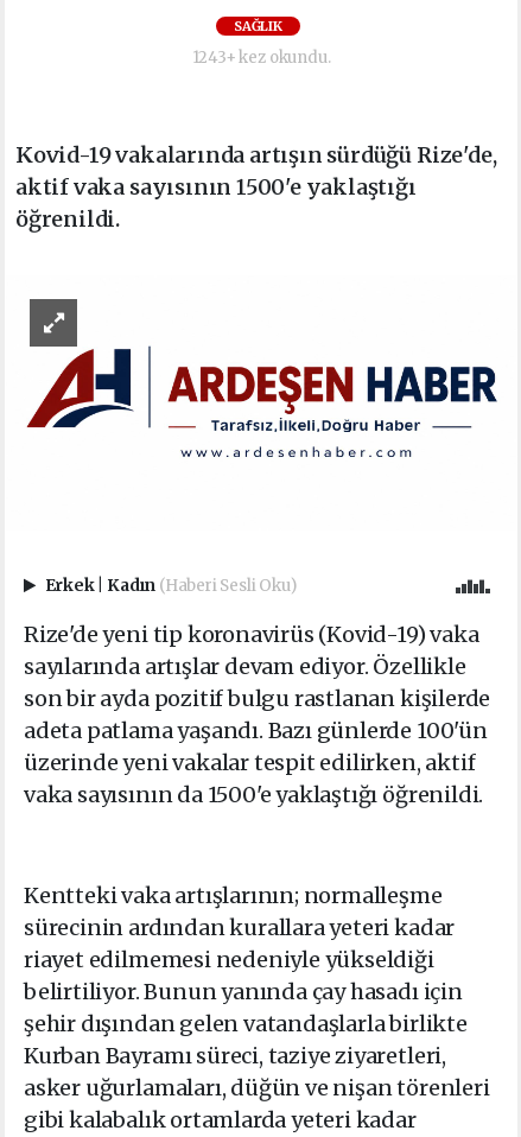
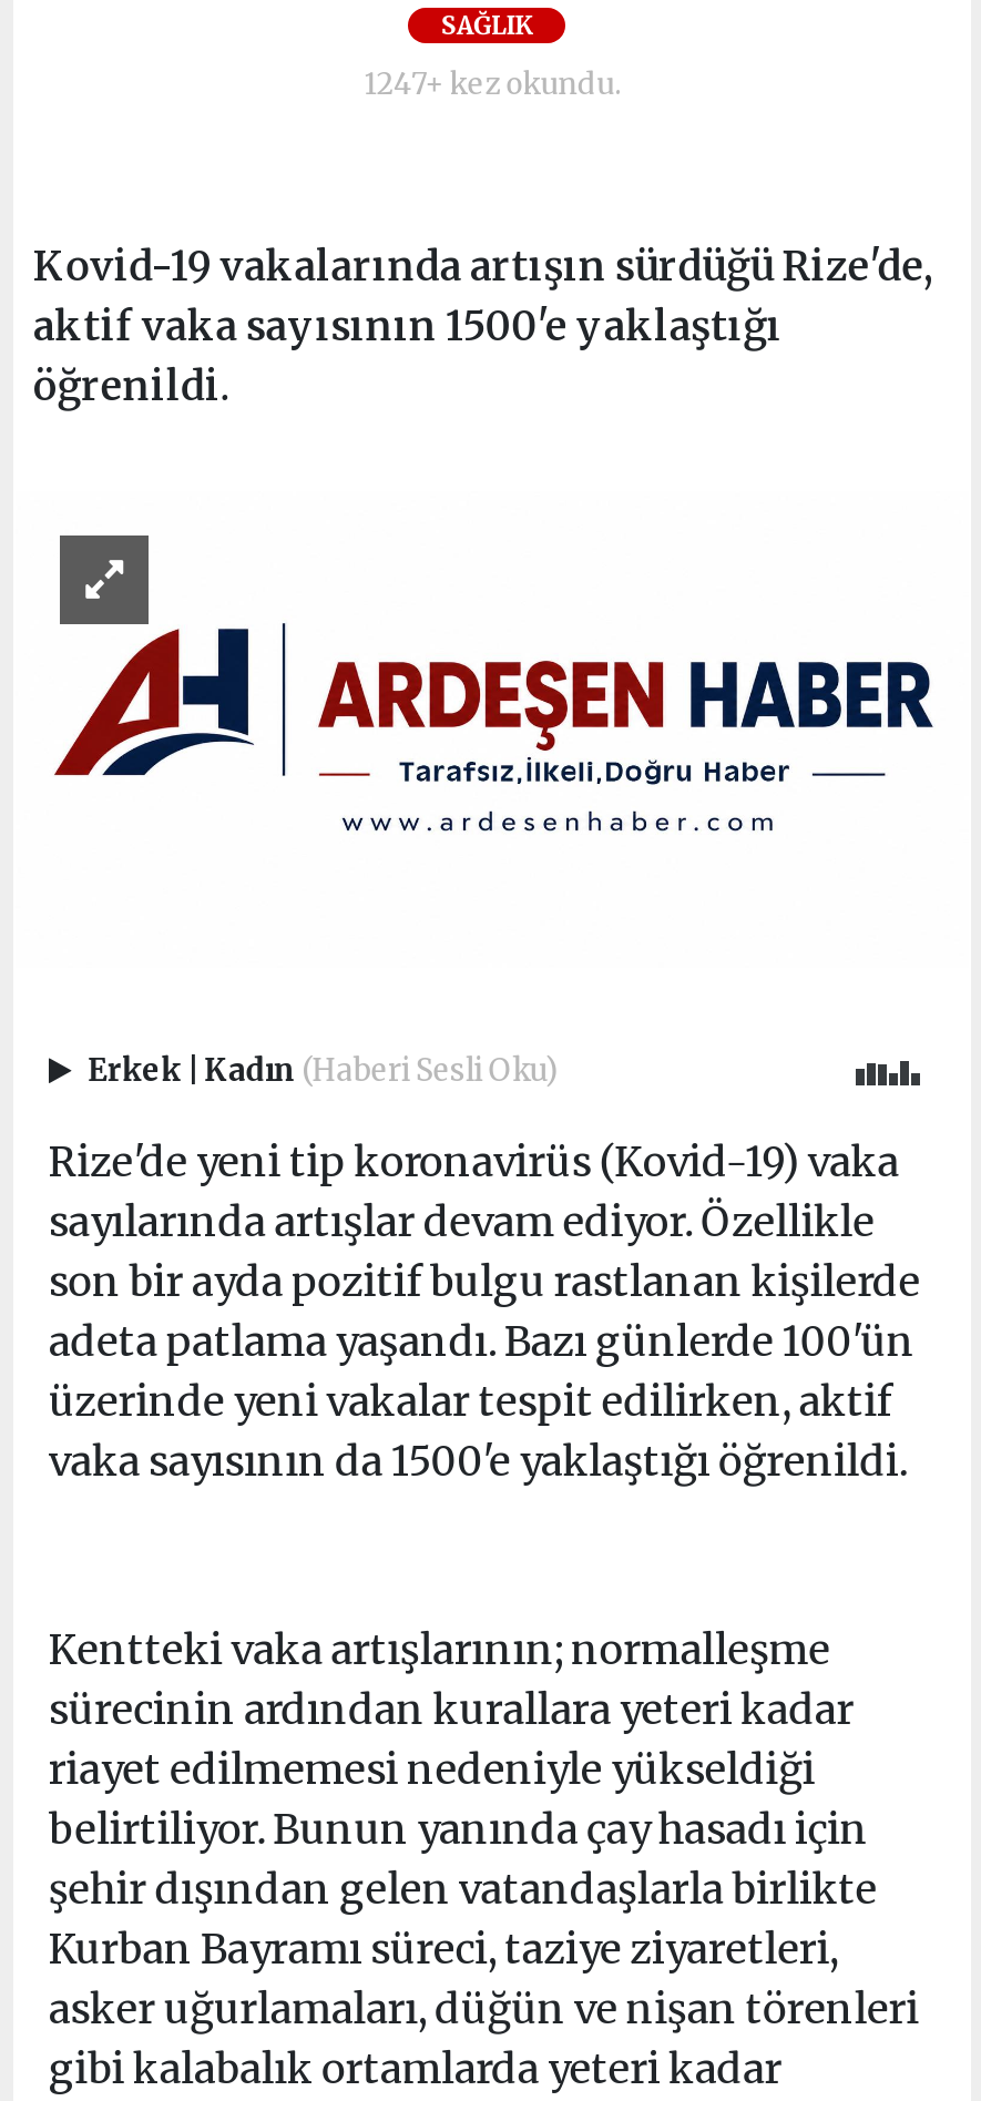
- 1243+ kez okundu.
+ 1247+ kez okundu.
